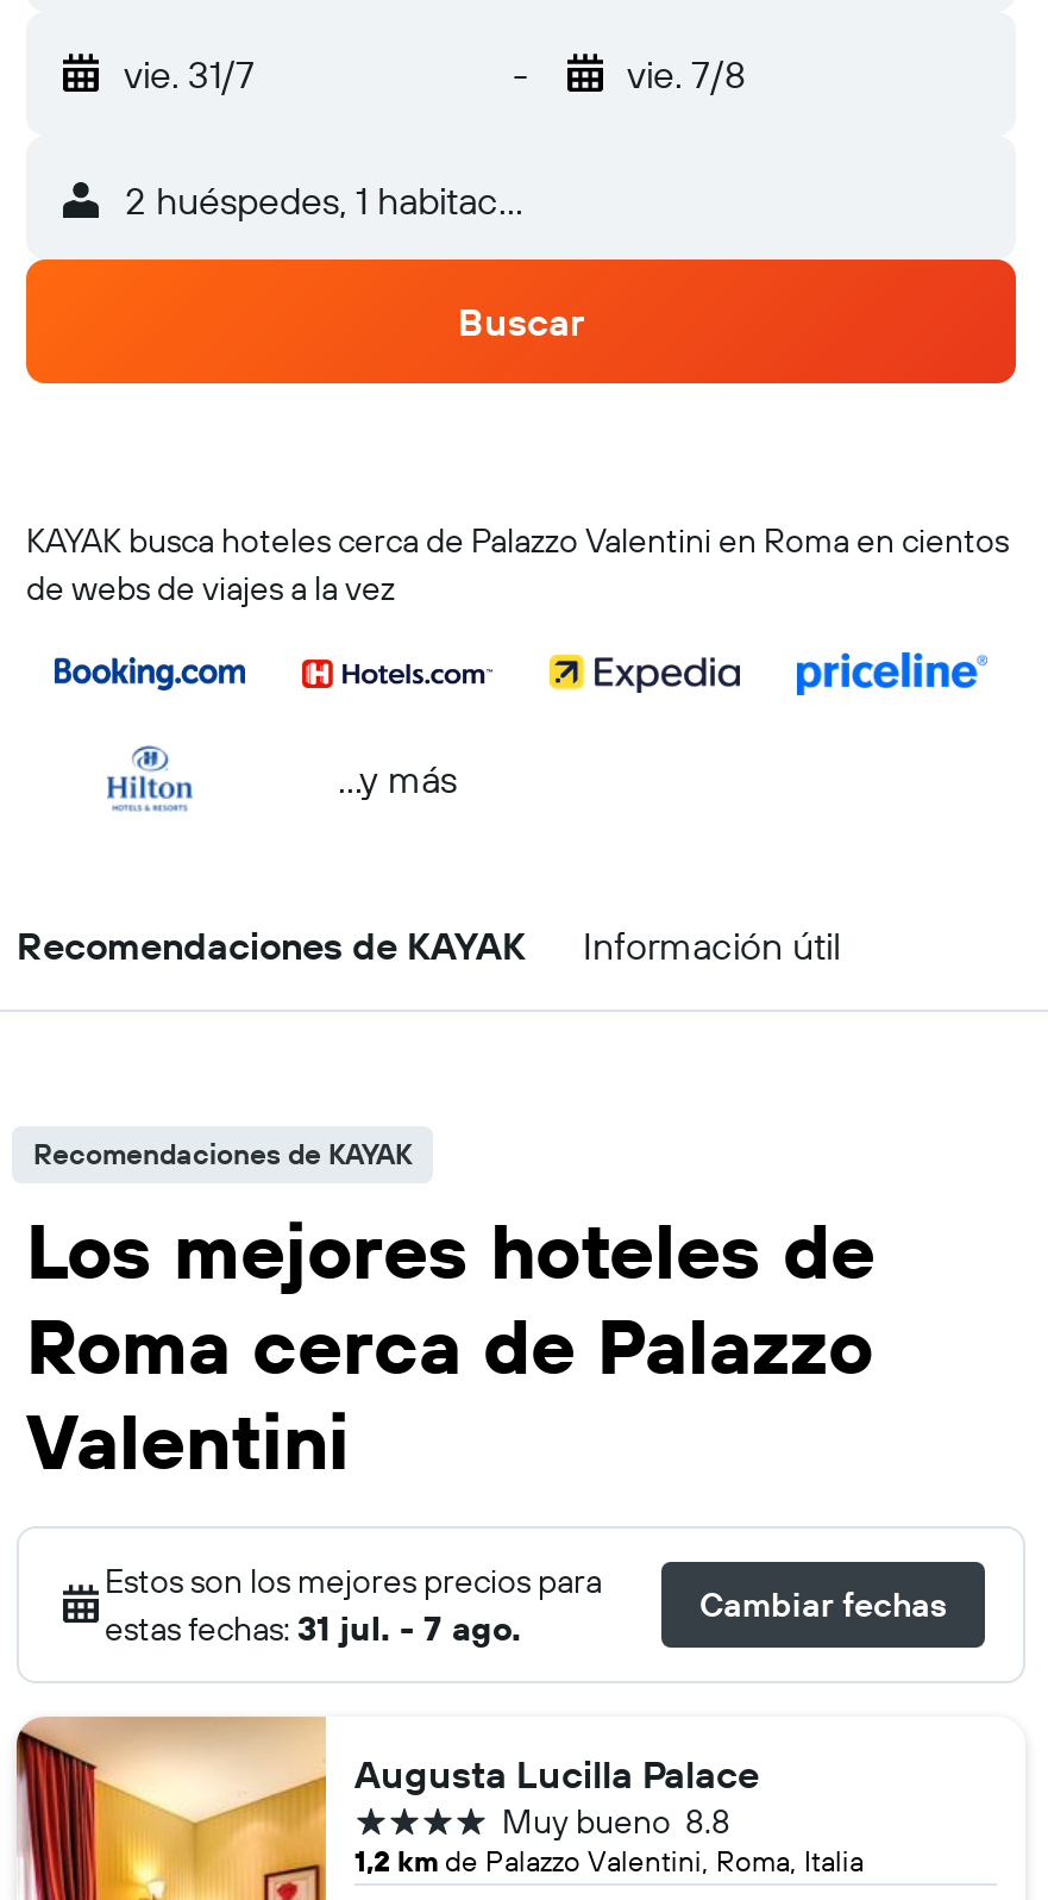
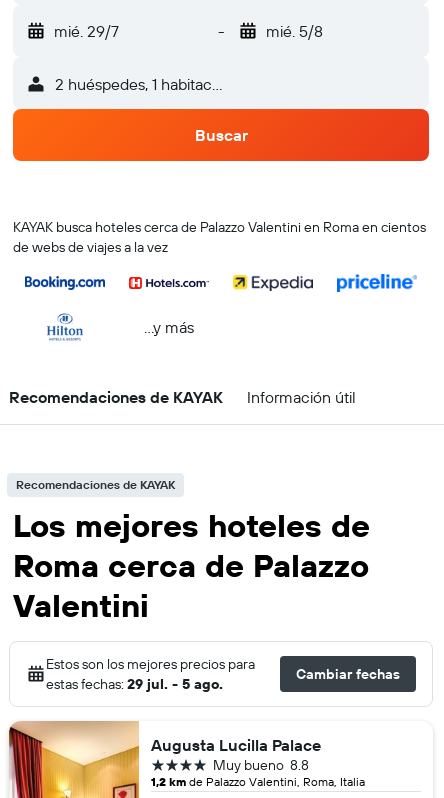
- vie. 31/7
+ mié. 29/7

- vie. 7/8
+ mié. 5/8

- estas fechas: 31 jul. - 7 ago.
+ estas fechas: 29 jul. - 5 ago.
